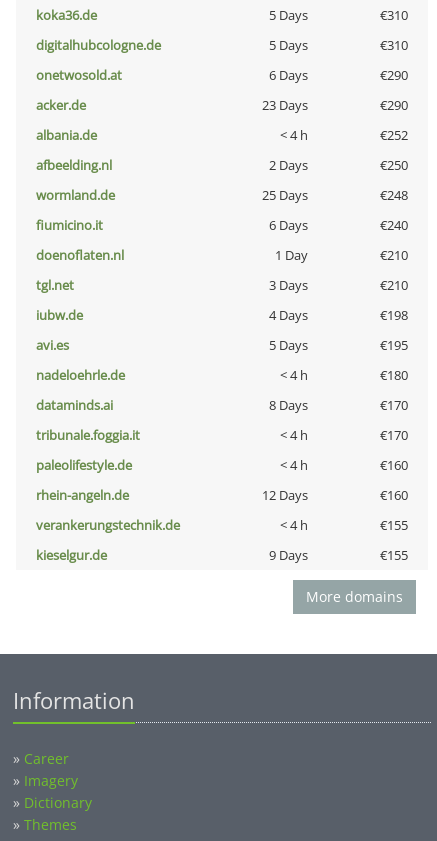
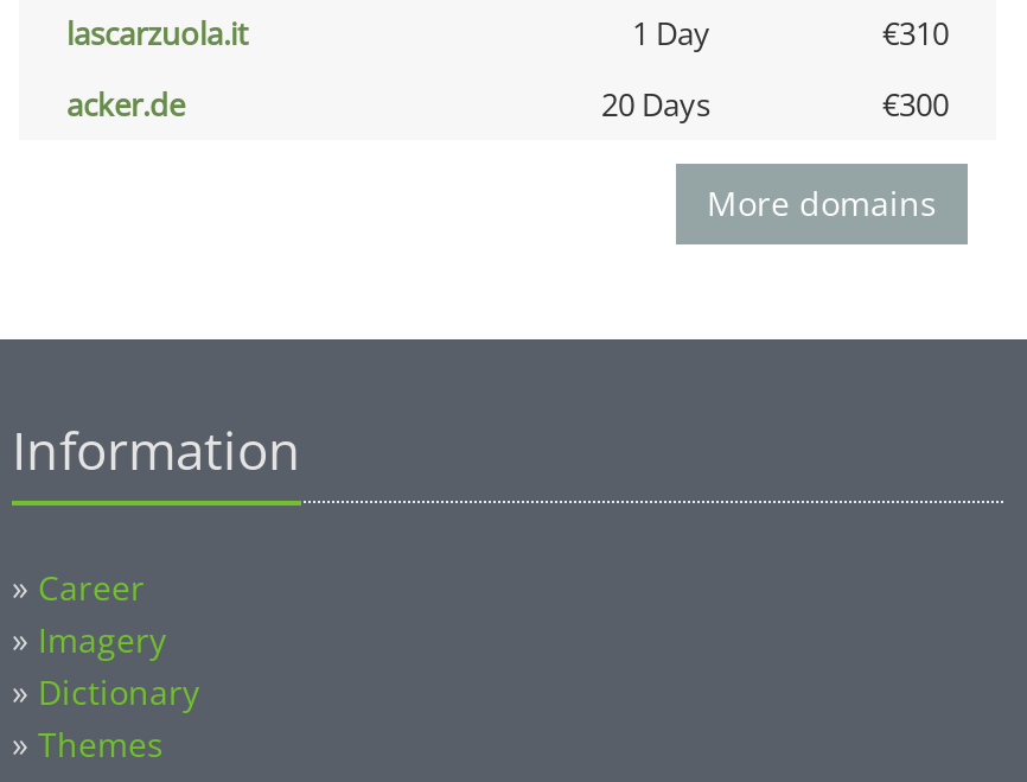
- koka36.de
- 5 Days
+ lascarzuola.it
+ 1 Day

- digitalhubcologne.de
- 5 Days
- €310
- onetwosold.at
- 6 Days
- €290

- 23 Days
- €290
- albania.de
- < 4 h
- €252
- afbeelding.nl
- 2 Days
- €250
- wormland.de
- 25 Days
- €248
- fiumicino.it
- 6 Days
- €240
- doenoflaten.nl
- 1 Day
- €210
- tgl.net
- 3 Days
- €210
- iubw.de
- 4 Days
- €198
- avi.es
- 5 Days
- €195
- nadeloehrle.de
- < 4 h
- €180
- dataminds.ai
- 8 Days
- €170
- tribunale.foggia.it
- < 4 h
- €170
- paleolifestyle.de
- < 4 h
- €160
- rhein-angeln.de
- 12 Days
- €160
- verankerungstechnik.de
- < 4 h
- €155
- kieselgur.de
- 9 Days
- €155
+ 20 Days
+ €300
